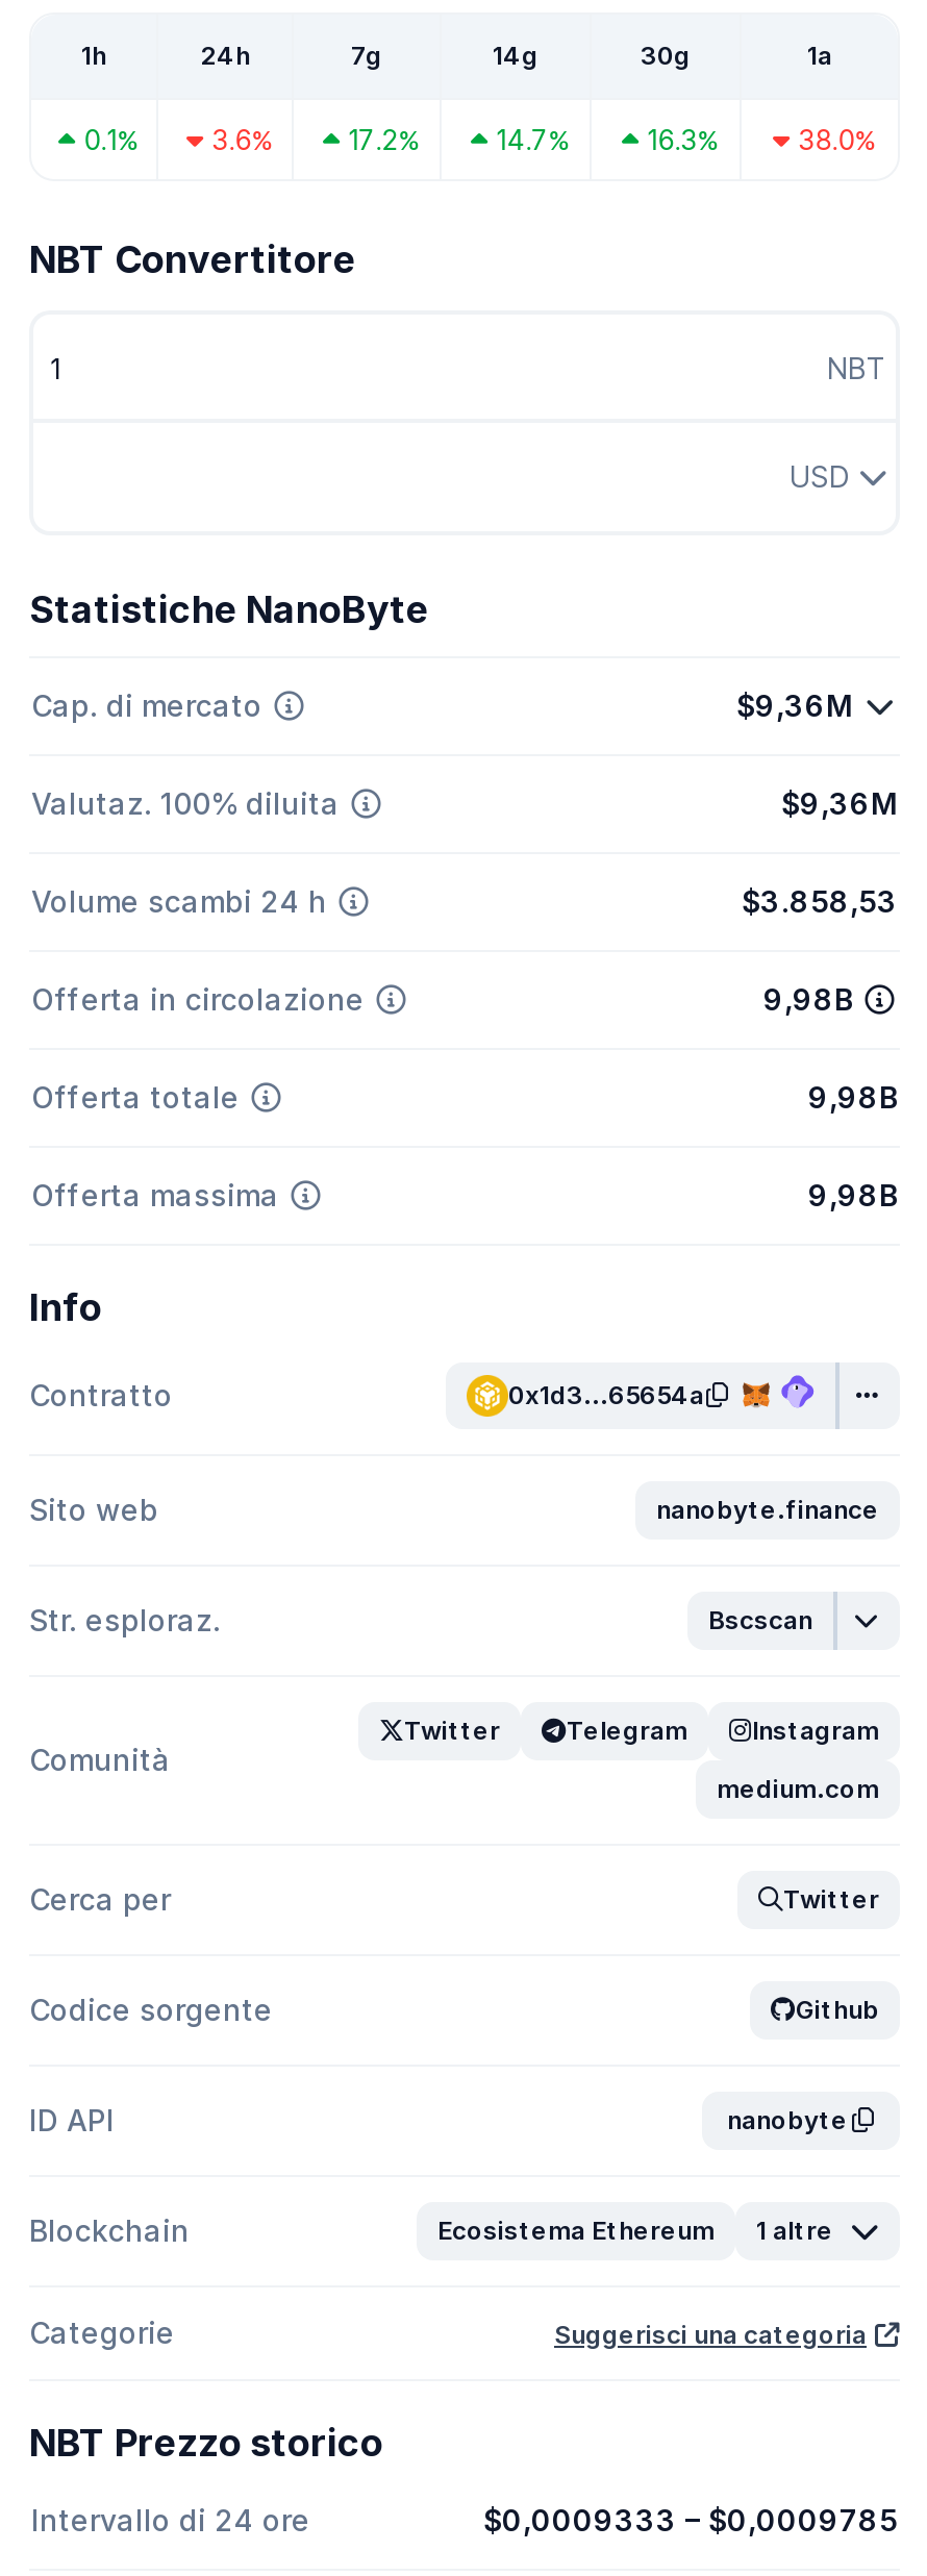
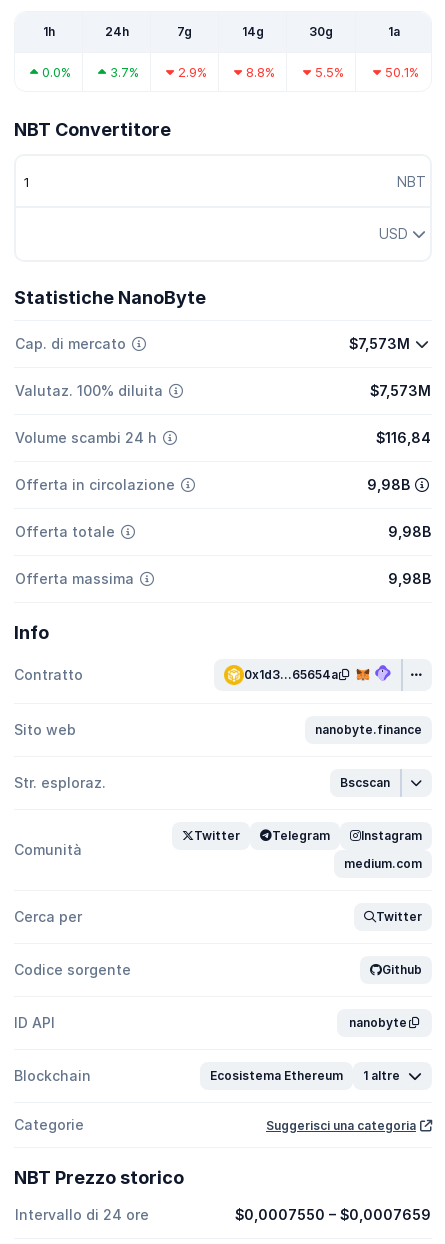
- 0.1%
+ 0.0%

- 3.6%
+ 3.7%

- 17.2%
+ 2.9%

- 14.7%
+ 8.8%

- 16.3%
+ 5.5%

- 38.0%
+ 50.1%

- $9,36M
+ $7,573M

- $9,36M
+ $7,573M

- $3.858,53
+ $116,84

- $0,0009333 – $0,0009785
+ $0,0007550 – $0,0007659
